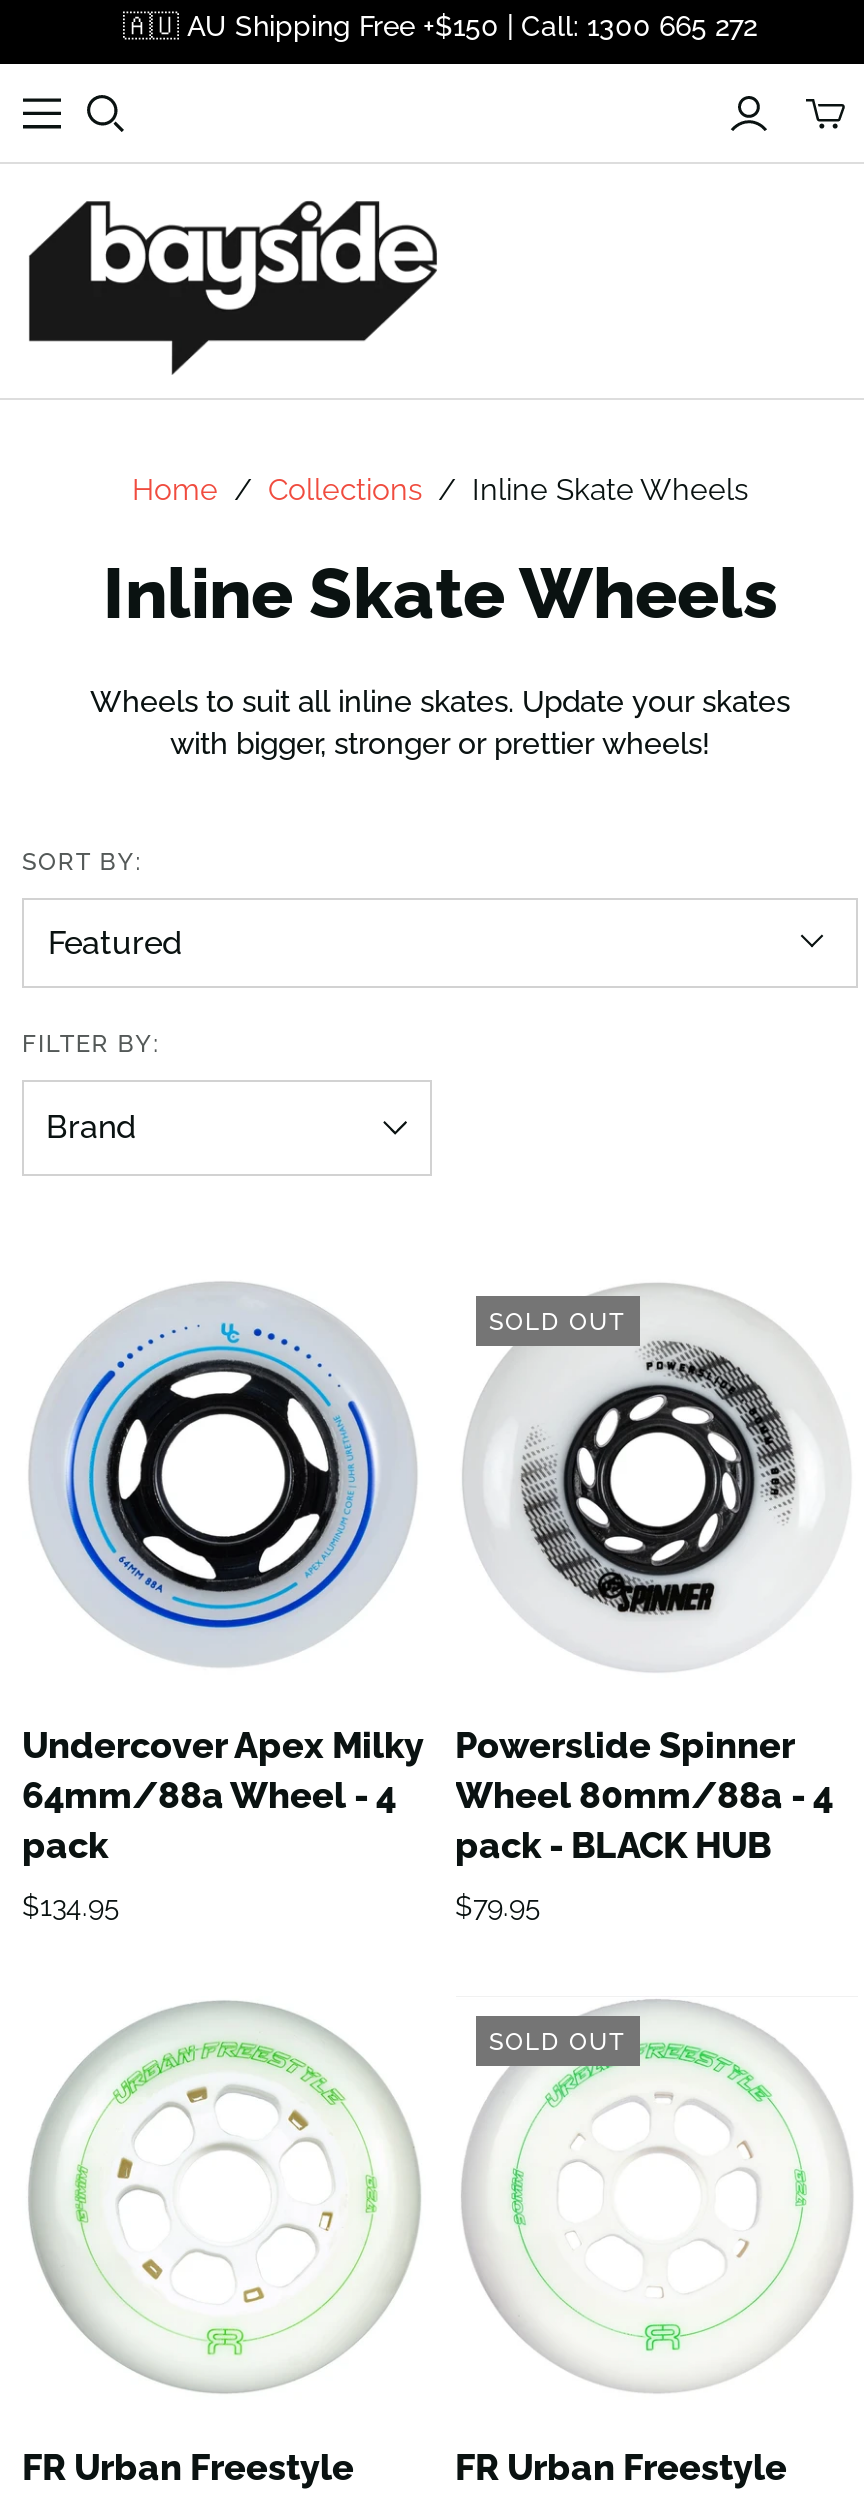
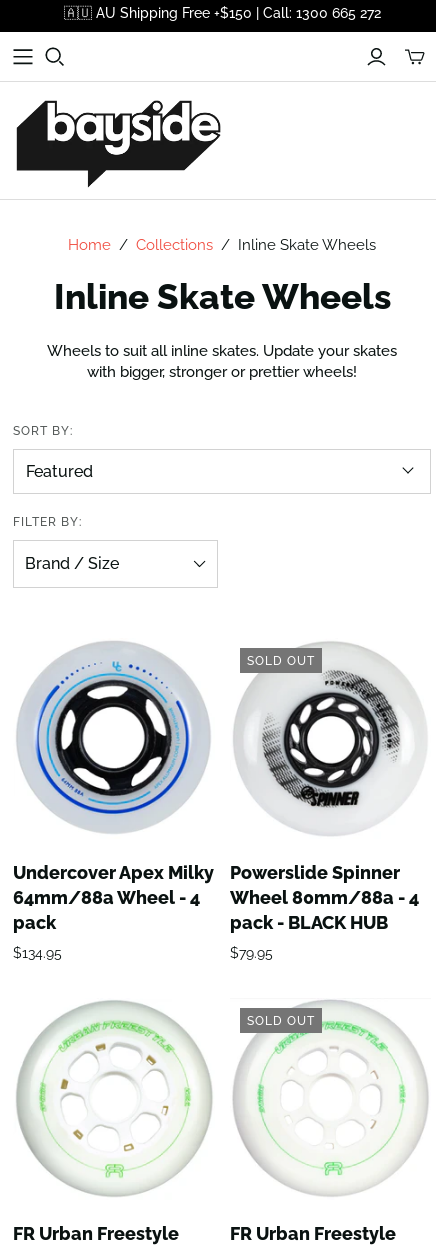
- Brand
+ Brand / Size
